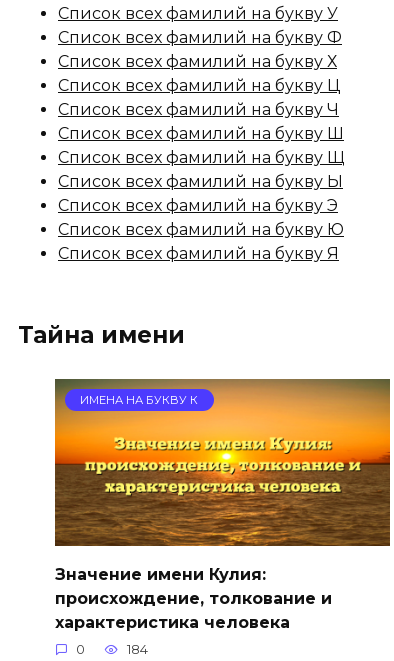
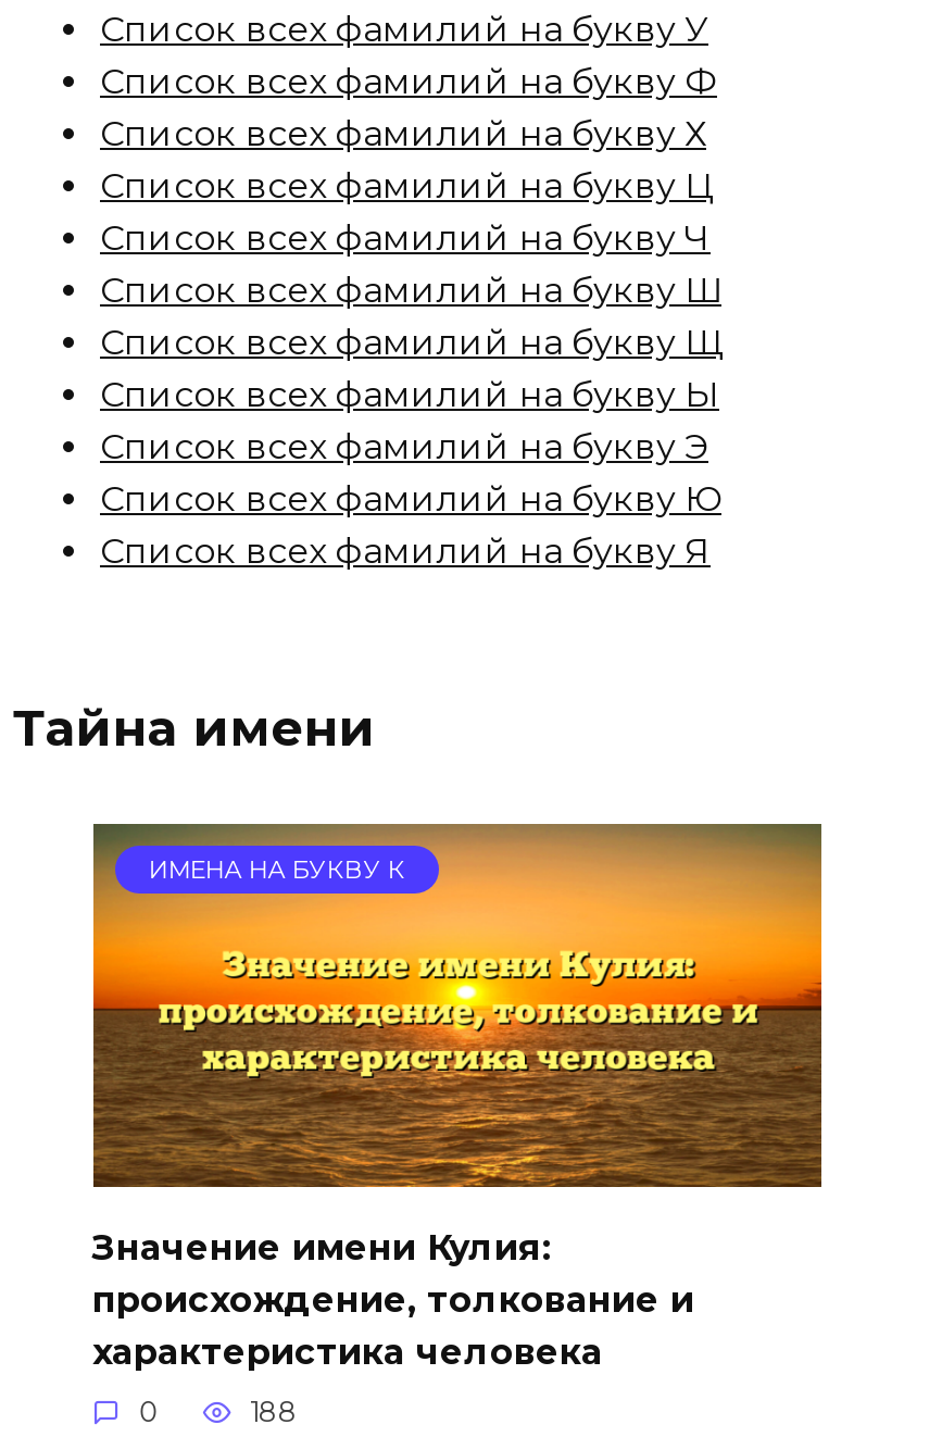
- 184
+ 188
